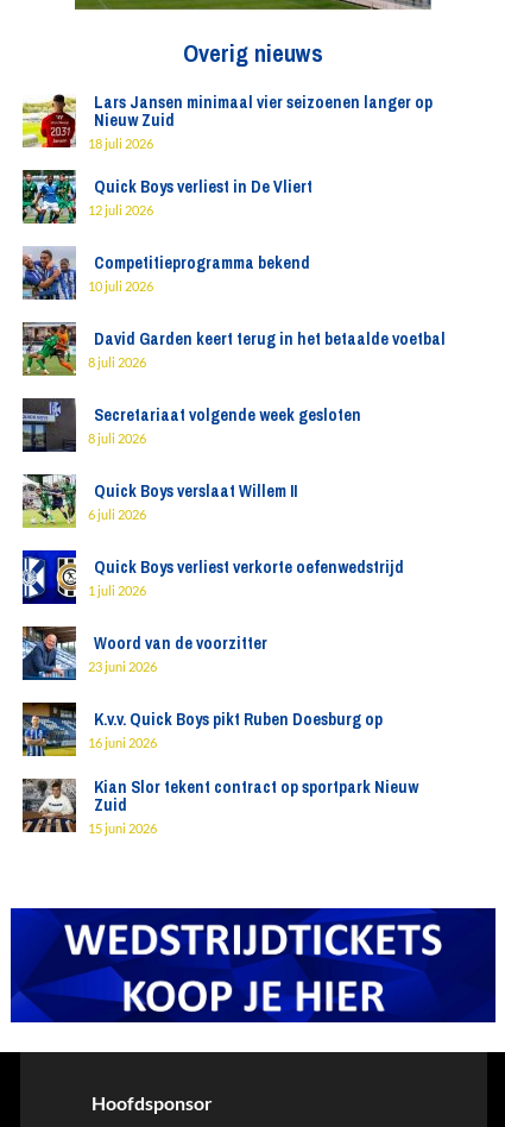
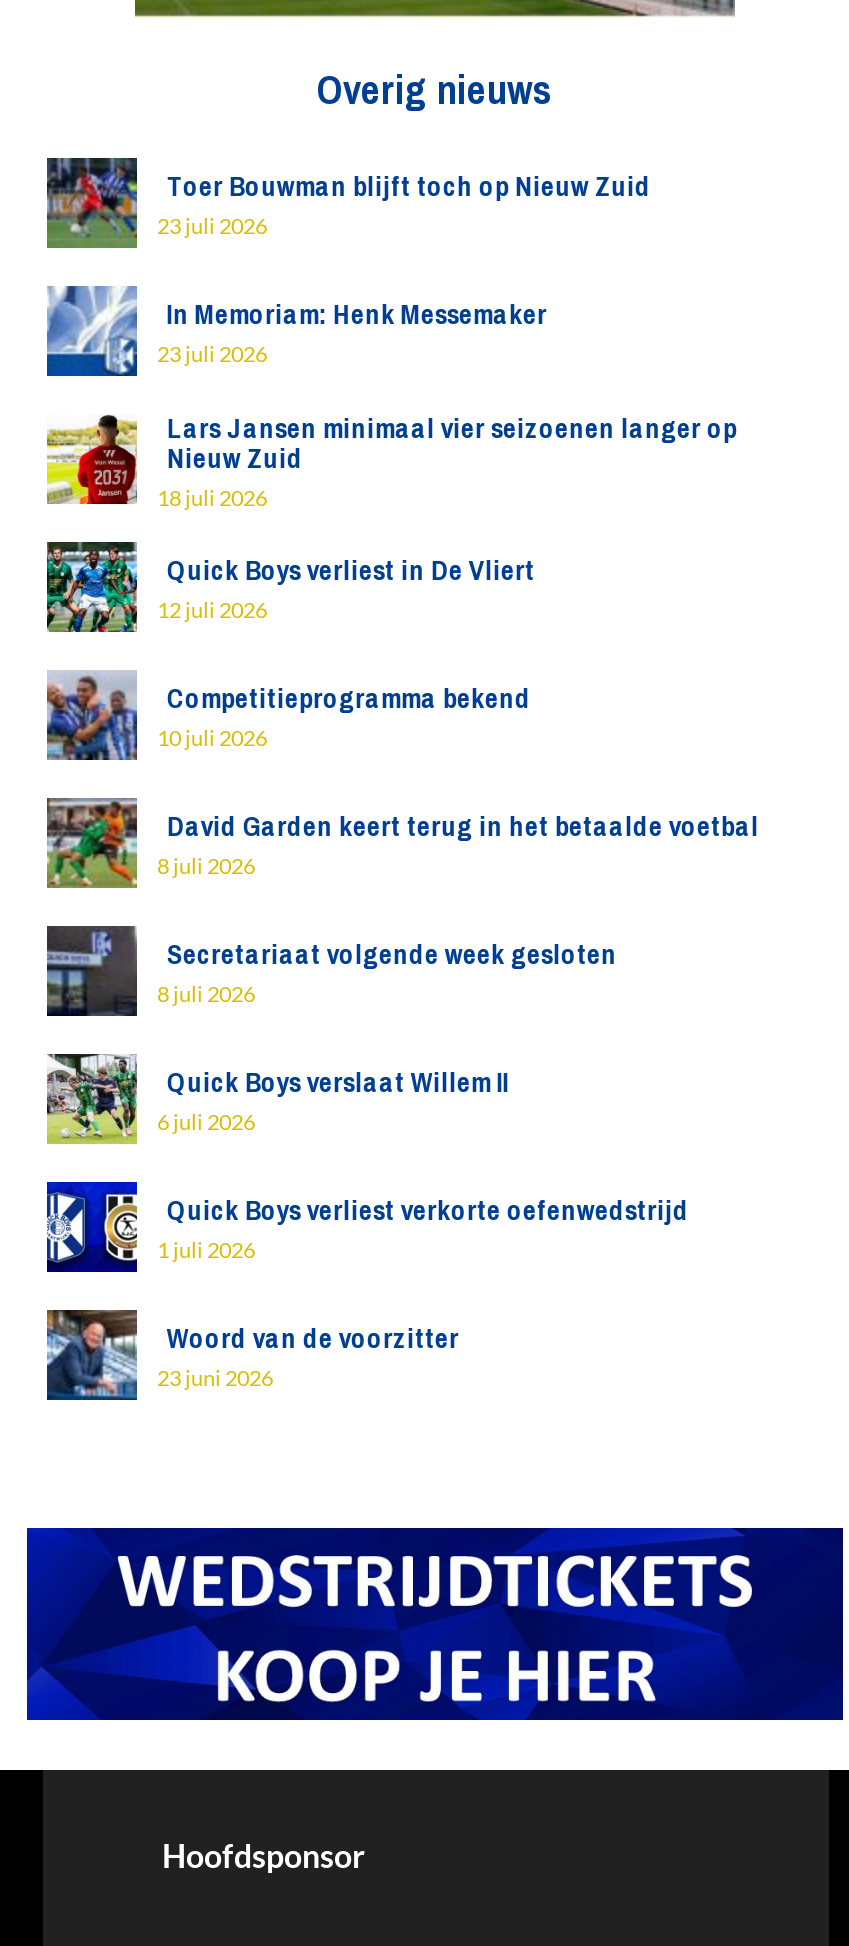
+ [image]
+ Toer Bouwman blijft toch op Nieuw Zuid
+ 23 juli 2026
+ In Memoriam: Henk Messemaker
+ 23 juli 2026

+ [image]

moved down: [image] | Lars Jansen minimaal vier seizoenen langer op | Nieuw Zuid | ... | Woord van de voorzitter | 23 juni 2026

- [image]
- K.v.v. Quick Boys pikt Ruben Doesburg op
- 16 juni 2026
- Kian Slor tekent contract op sportpark Nieuw
- Zuid
- 15 juni 2026

- [image]
